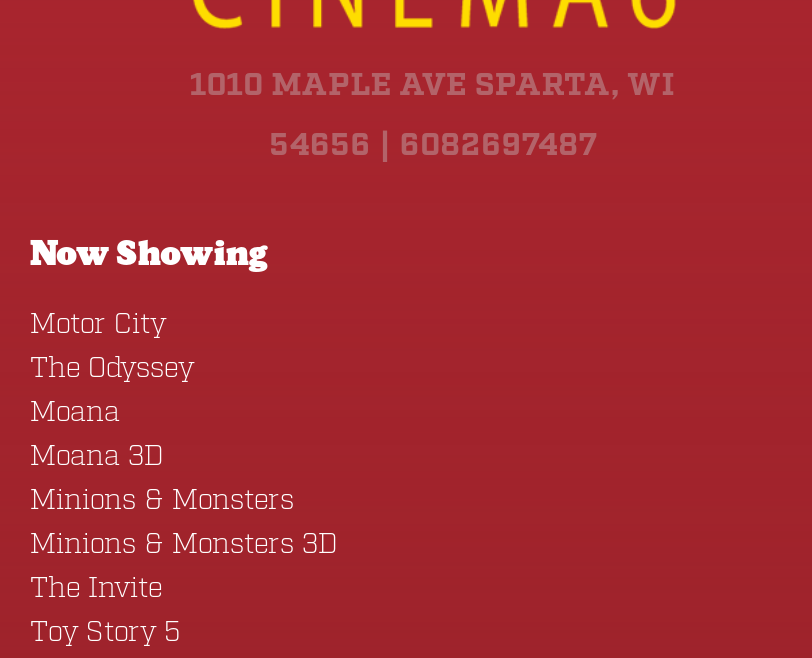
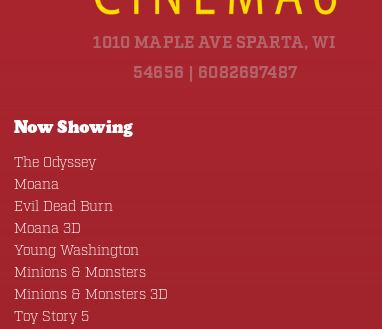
- Motor City

moved up: The Odyssey | Moana

+ Evil Dead Burn

+ Young Washington

moved down: Minions & Monsters | Minions & Monsters 3D

- The Invite
